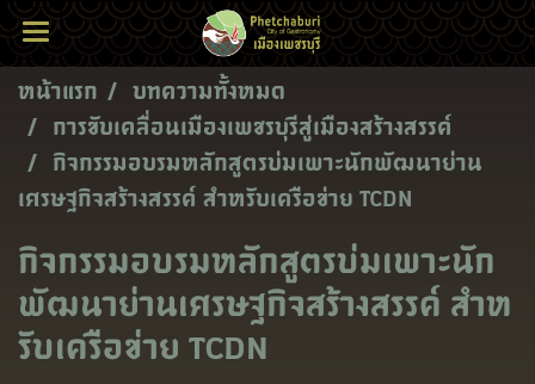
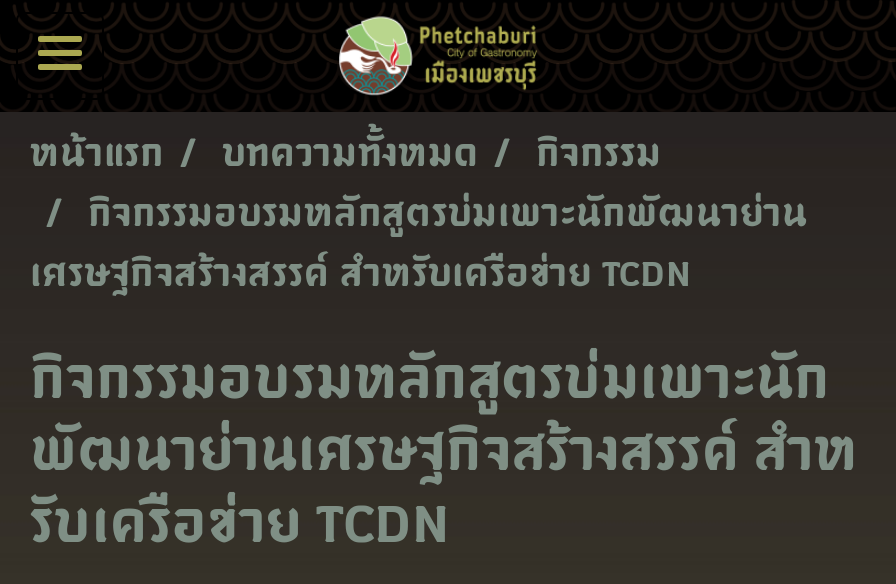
- การขับเคลื่อนเมืองเพชรบุรีสู่เมืองสร้างสรรค์
+ กิจกรรม
